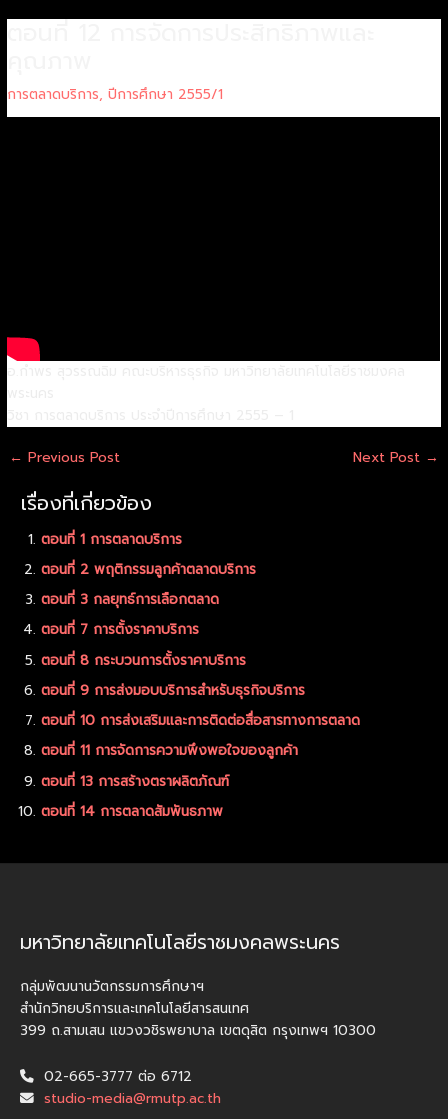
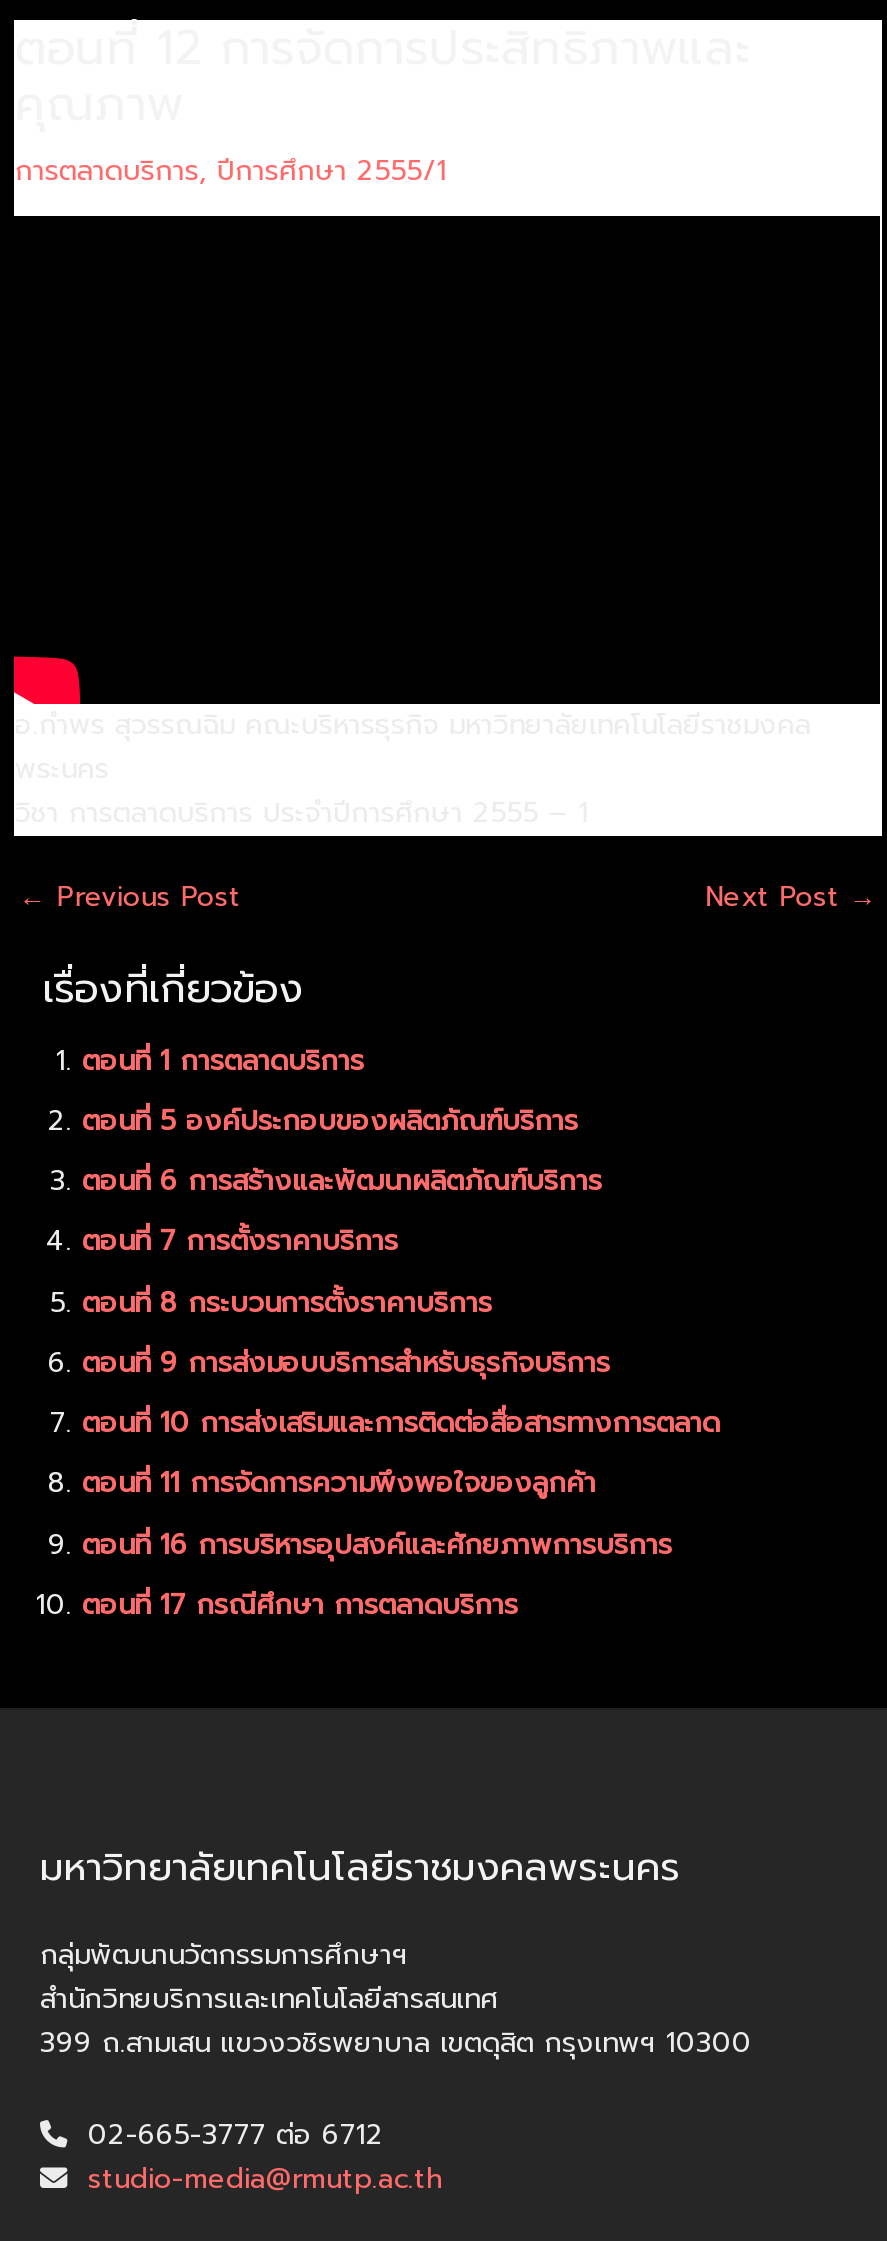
- ตอนที่ 2 พฤติกรรมลูกค้าตลาดบริการ
- ตอนที่ 3 กลยุทธ์การเลือกตลาด
+ ตอนที่ 5 องค์ประกอบของผลิตภัณฑ์บริการ
+ ตอนที่ 6 การสร้างและพัฒนาผลิตภัณฑ์บริการ

- ตอนที่ 13 การสร้างตราผลิตภัณฑ์
- ตอนที่ 14 การตลาดสัมพันธภาพ
+ ตอนที่ 16 การบริหารอุปสงค์และศักยภาพการบริการ
+ ตอนที่ 17 กรณีศึกษา การตลาดบริการ
